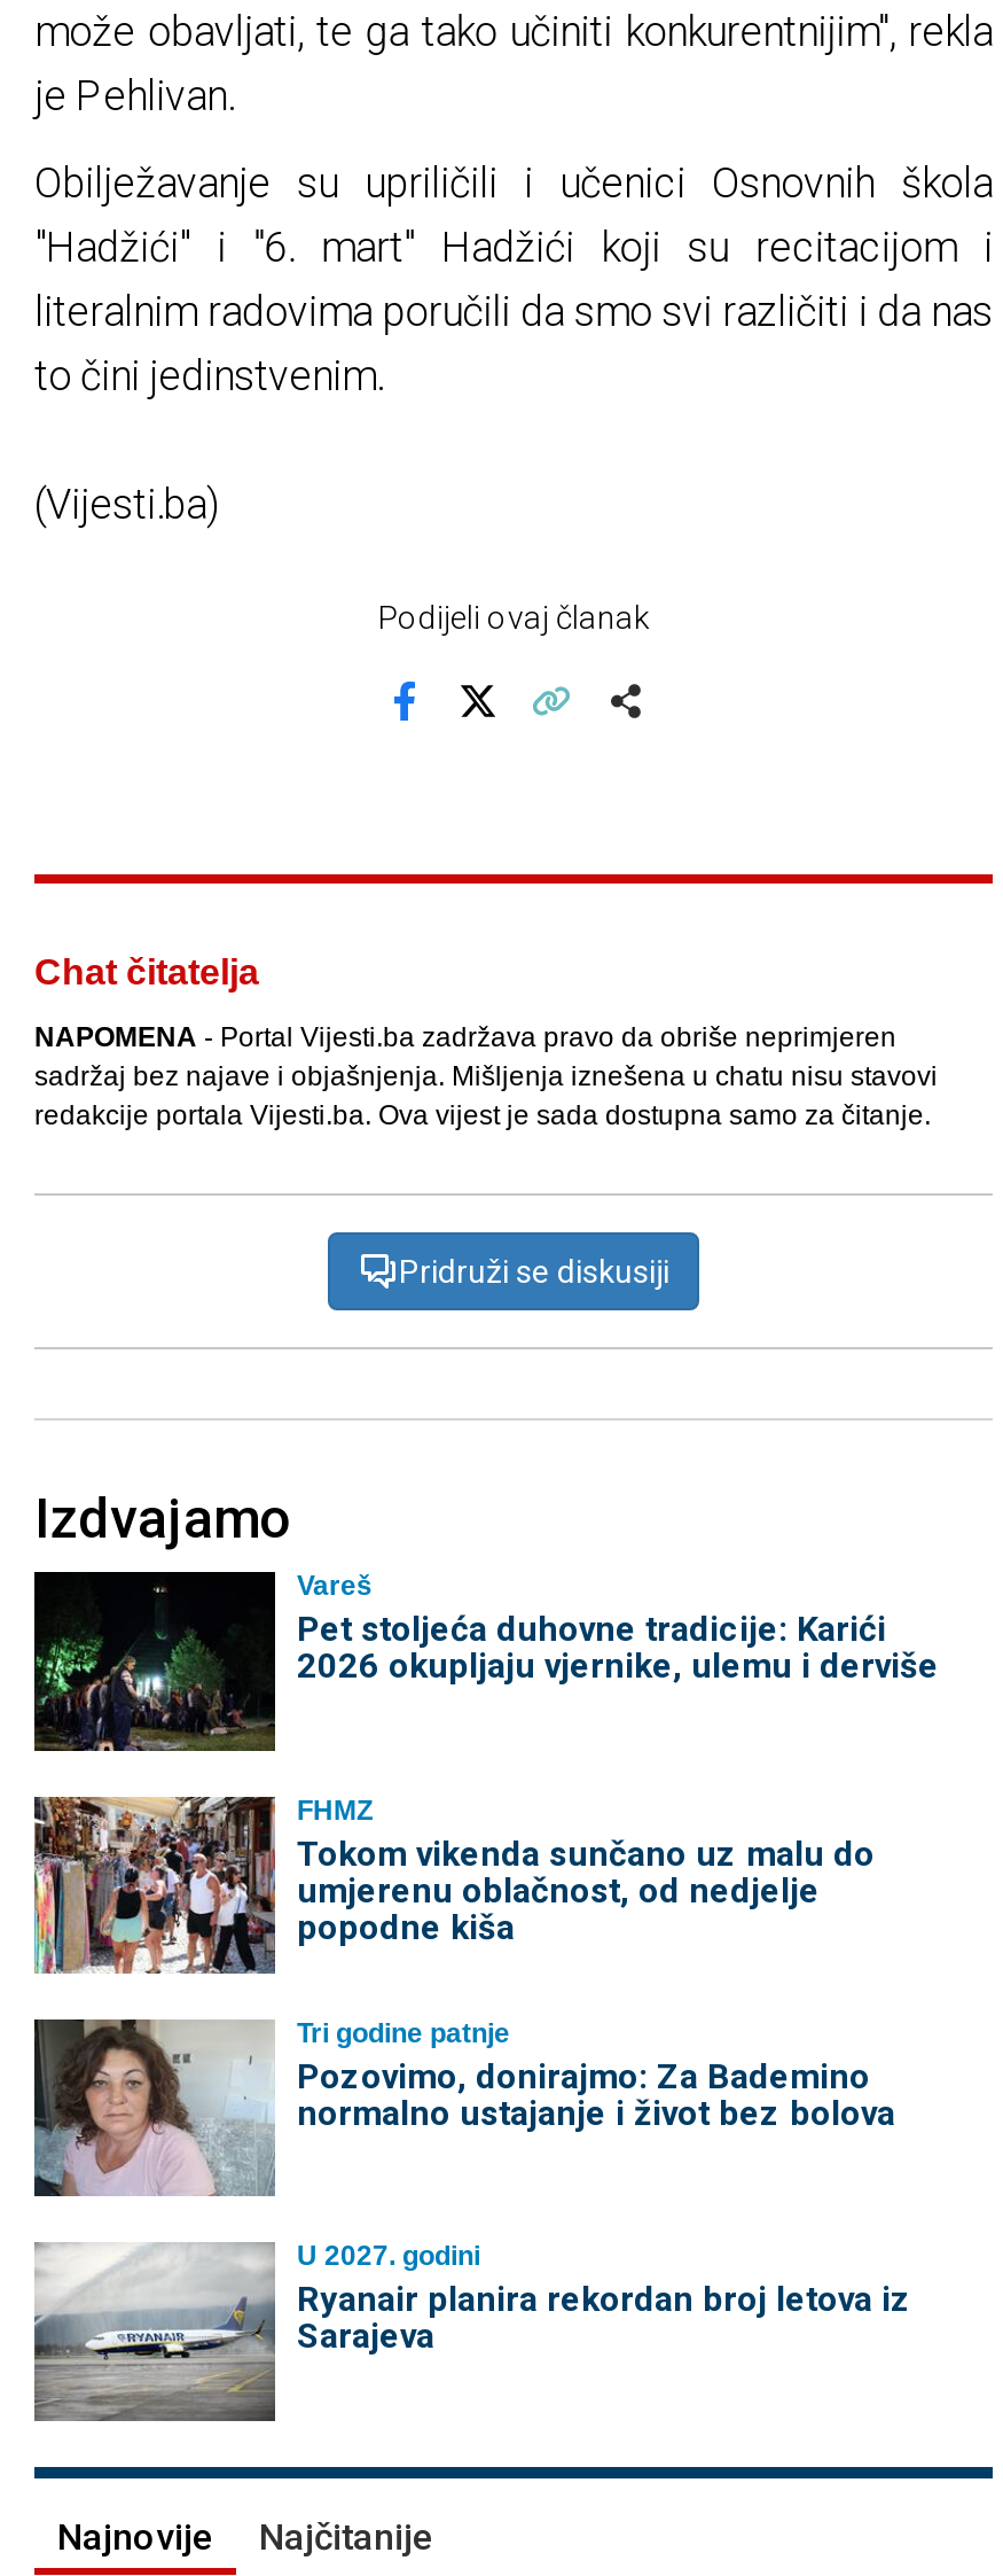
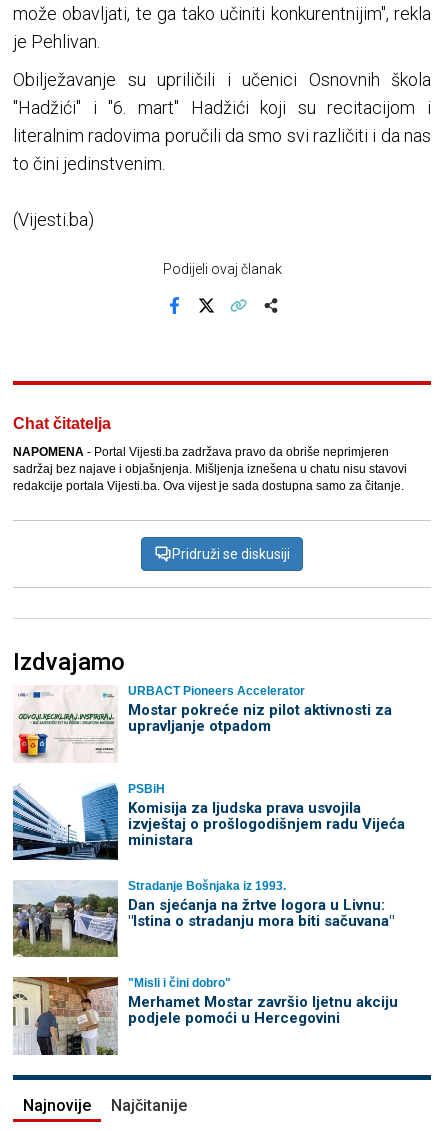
- [image]
- Vareš
- Pet stoljeća duhovne tradicije: Karići
- 2026 okupljaju vjernike, ulemu i derviše
+ [image]
+ URBACT Pioneers Accelerator
+ Mostar pokreće niz pilot aktivnosti za
+ upravljanje otpadom

- [image]
- FHMZ
- Tokom vikenda sunčano uz malu do
- umjerenu oblačnost, od nedjelje
- popodne kiša
+ [image]
+ PSBiH
+ Komisija za ljudska prava usvojila
+ izvještaj o prošlogodišnjem radu Vijeća
+ ministara

- [image]
- Tri godine patnje
- Pozovimo, donirajmo: Za Bademino
- normalno ustajanje i život bez bolova
+ [image]
+ Stradanje Bošnjaka iz 1993.
+ Dan sjećanja na žrtve logora u Livnu:
+ "Istina o stradanju mora biti sačuvana"

- [image]
- U 2027. godini
- Ryanair planira rekordan broj letova iz
- Sarajeva
+ [image]
+ "Misli i čini dobro"
+ Merhamet Mostar završio ljetnu akciju
+ podjele pomoći u Hercegovini
